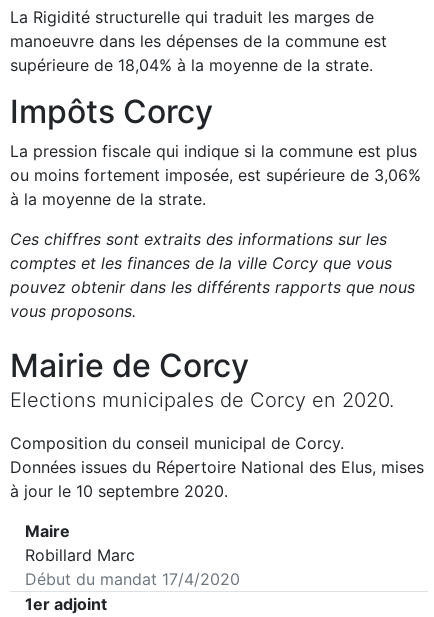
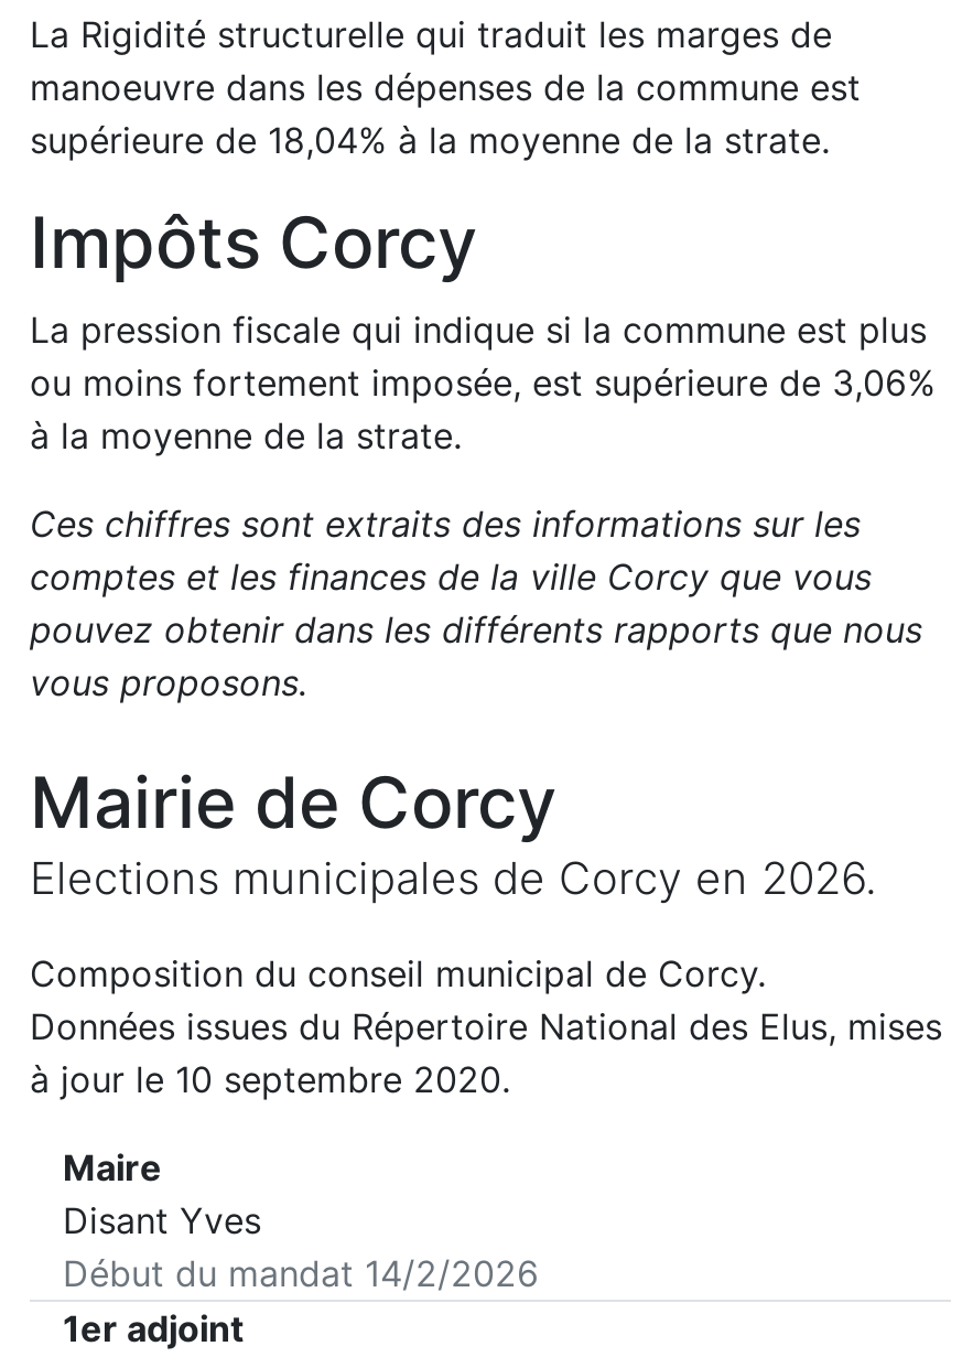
- Elections municipales de Corcy en 2020.
+ Elections municipales de Corcy en 2026.

- Robillard Marc
- Début du mandat 17/4/2020
+ Disant Yves
+ Début du mandat 14/2/2026
